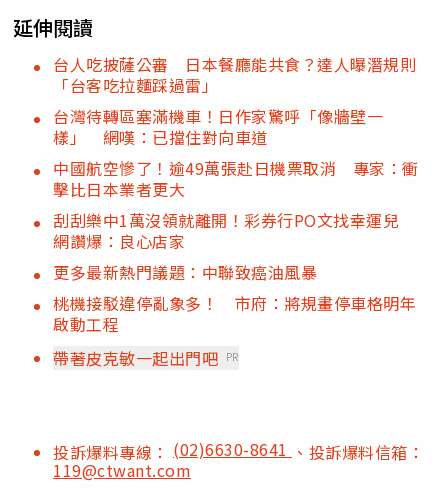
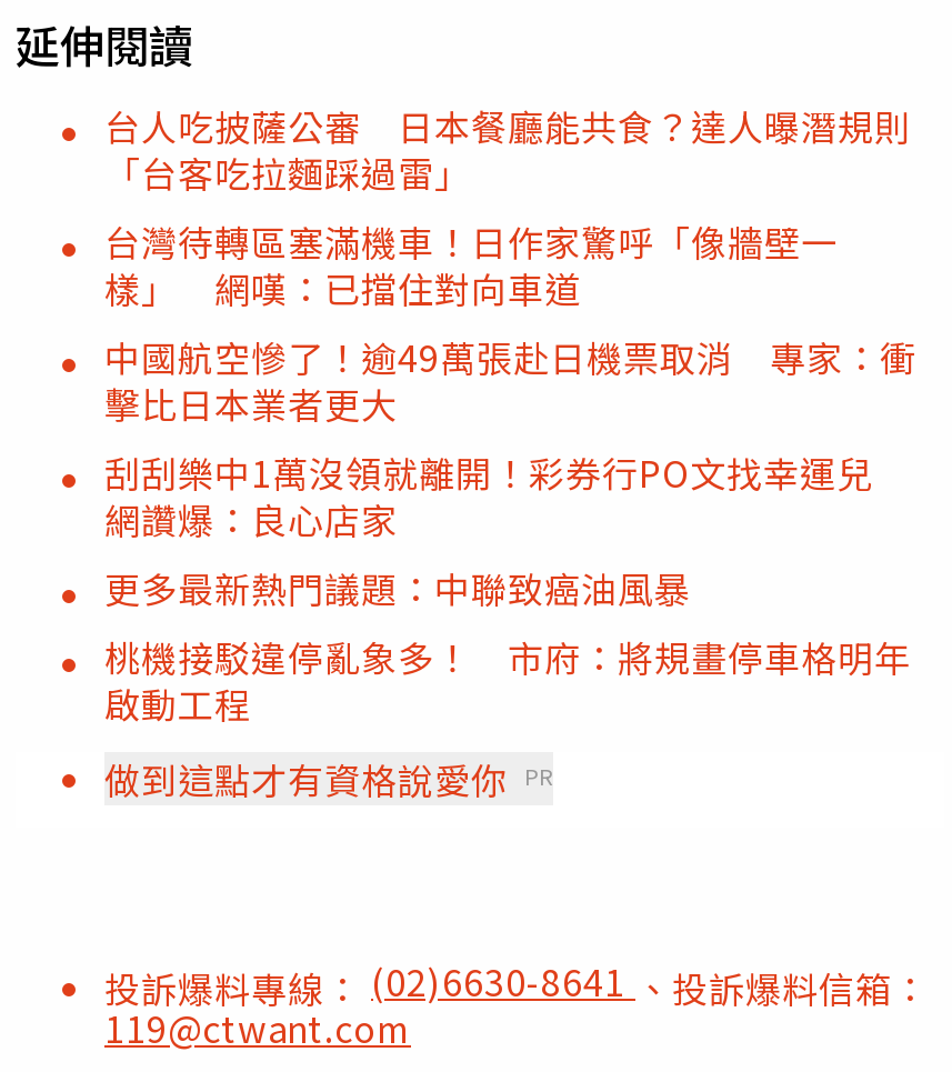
- 帶著皮克敏一起出門吧 PR
+ 做到這點才有資格說愛你 PR
